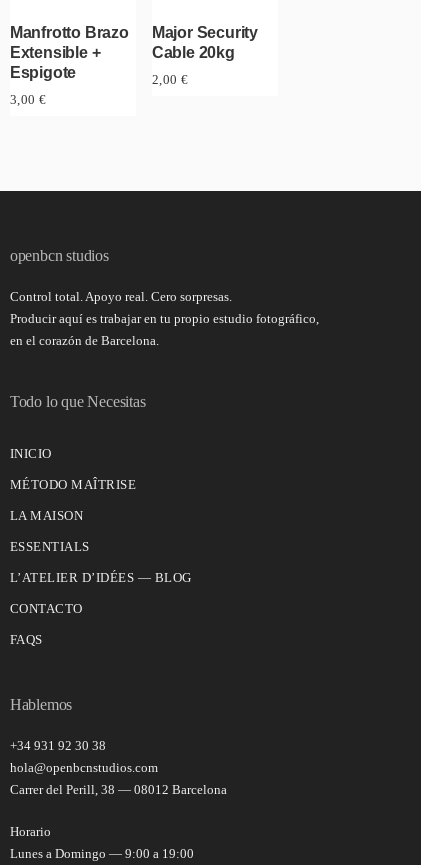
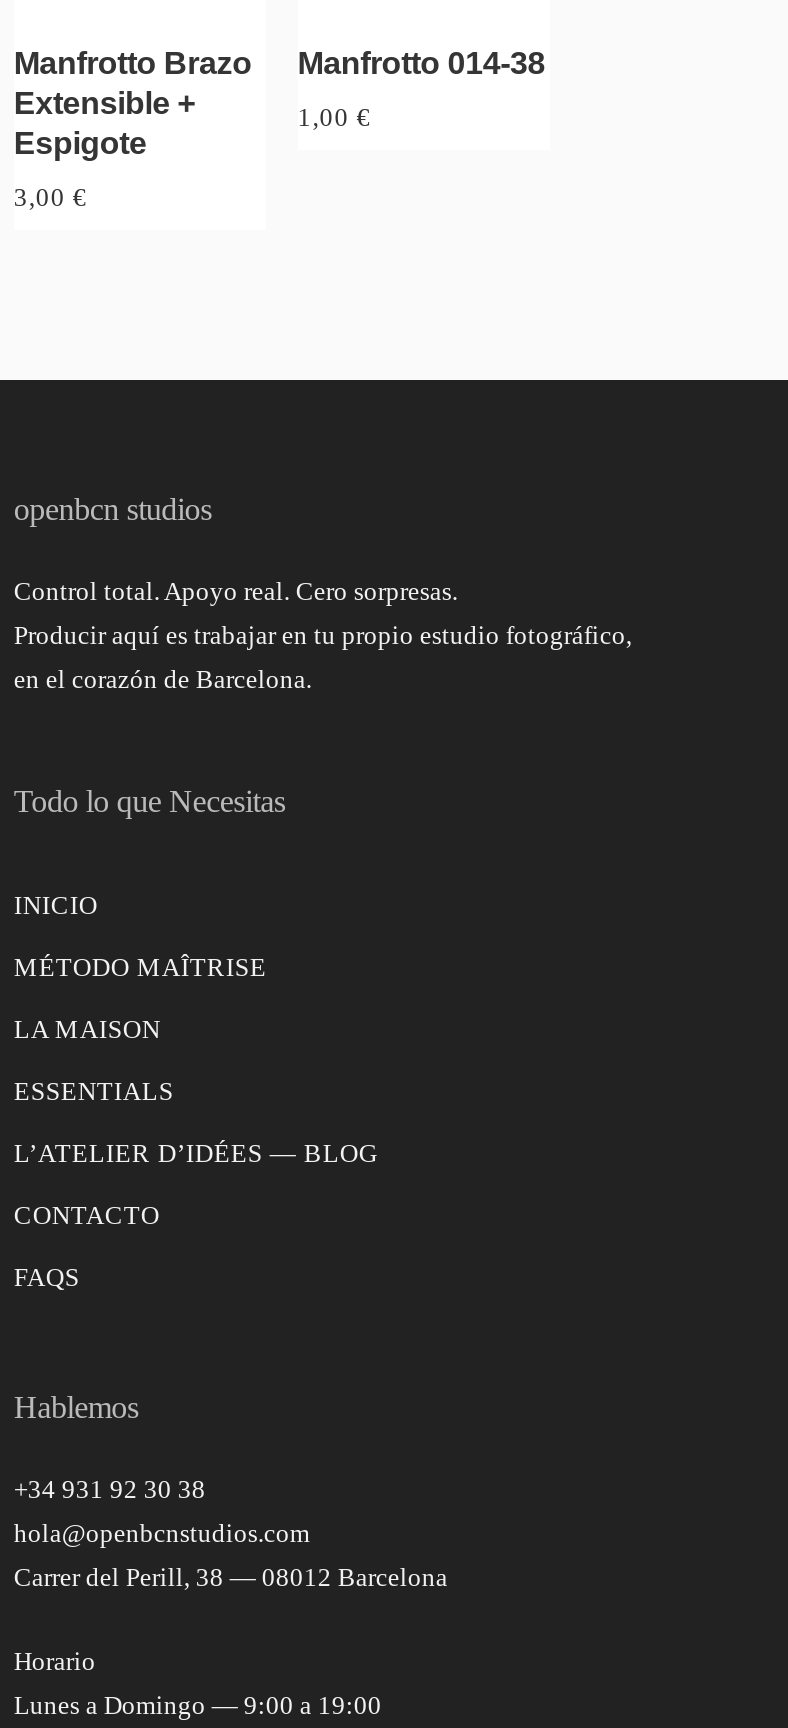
- Major Security
- Cable 20kg
+ Manfrotto 014-38

- 2,00 €
+ 1,00 €
